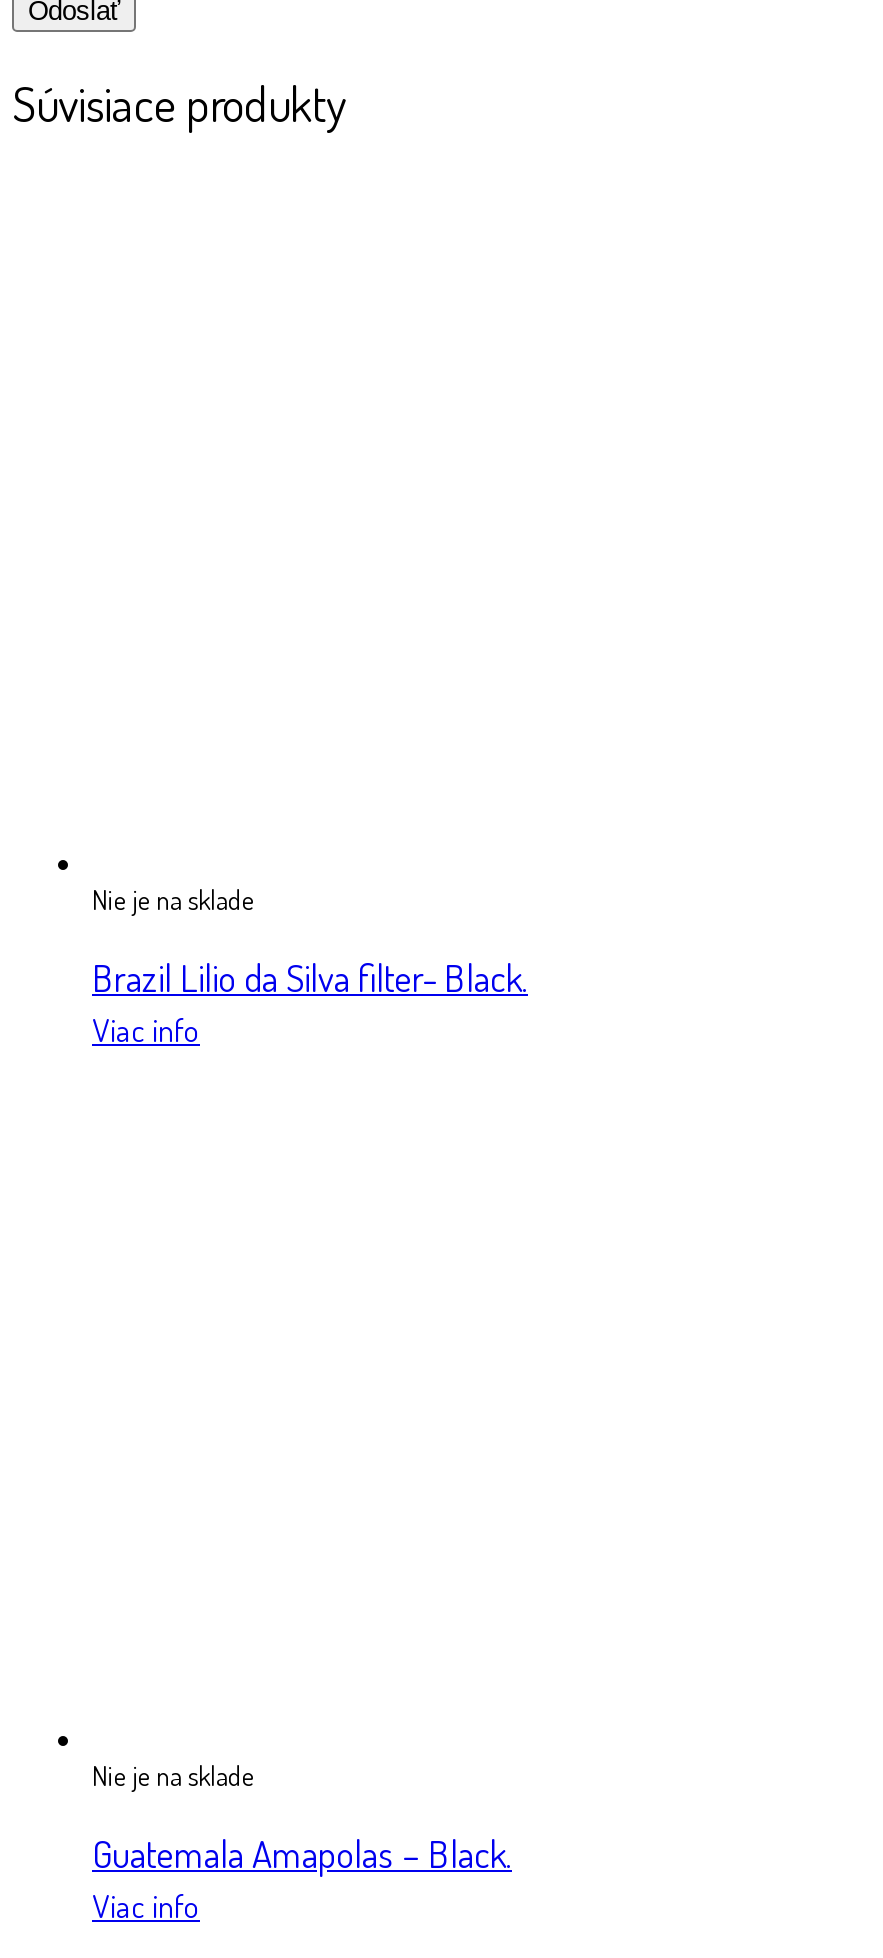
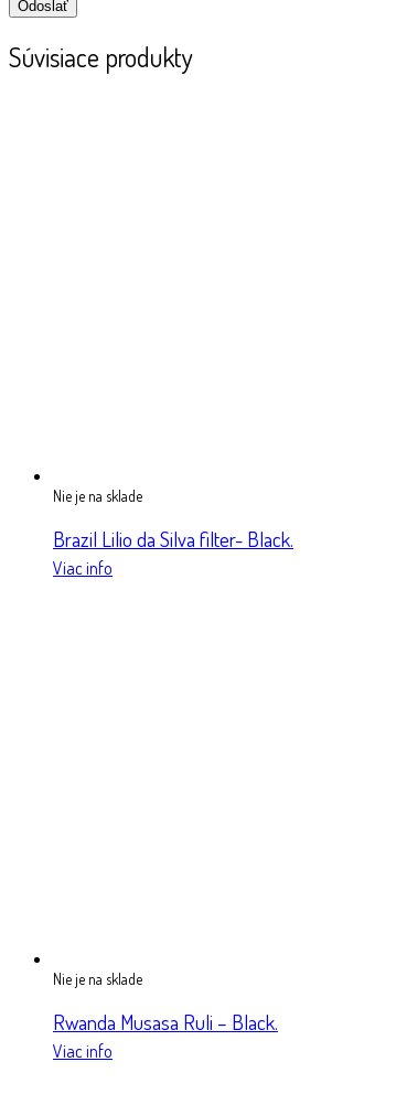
- Guatemala Amapolas – Black.
+ Rwanda Musasa Ruli – Black.
